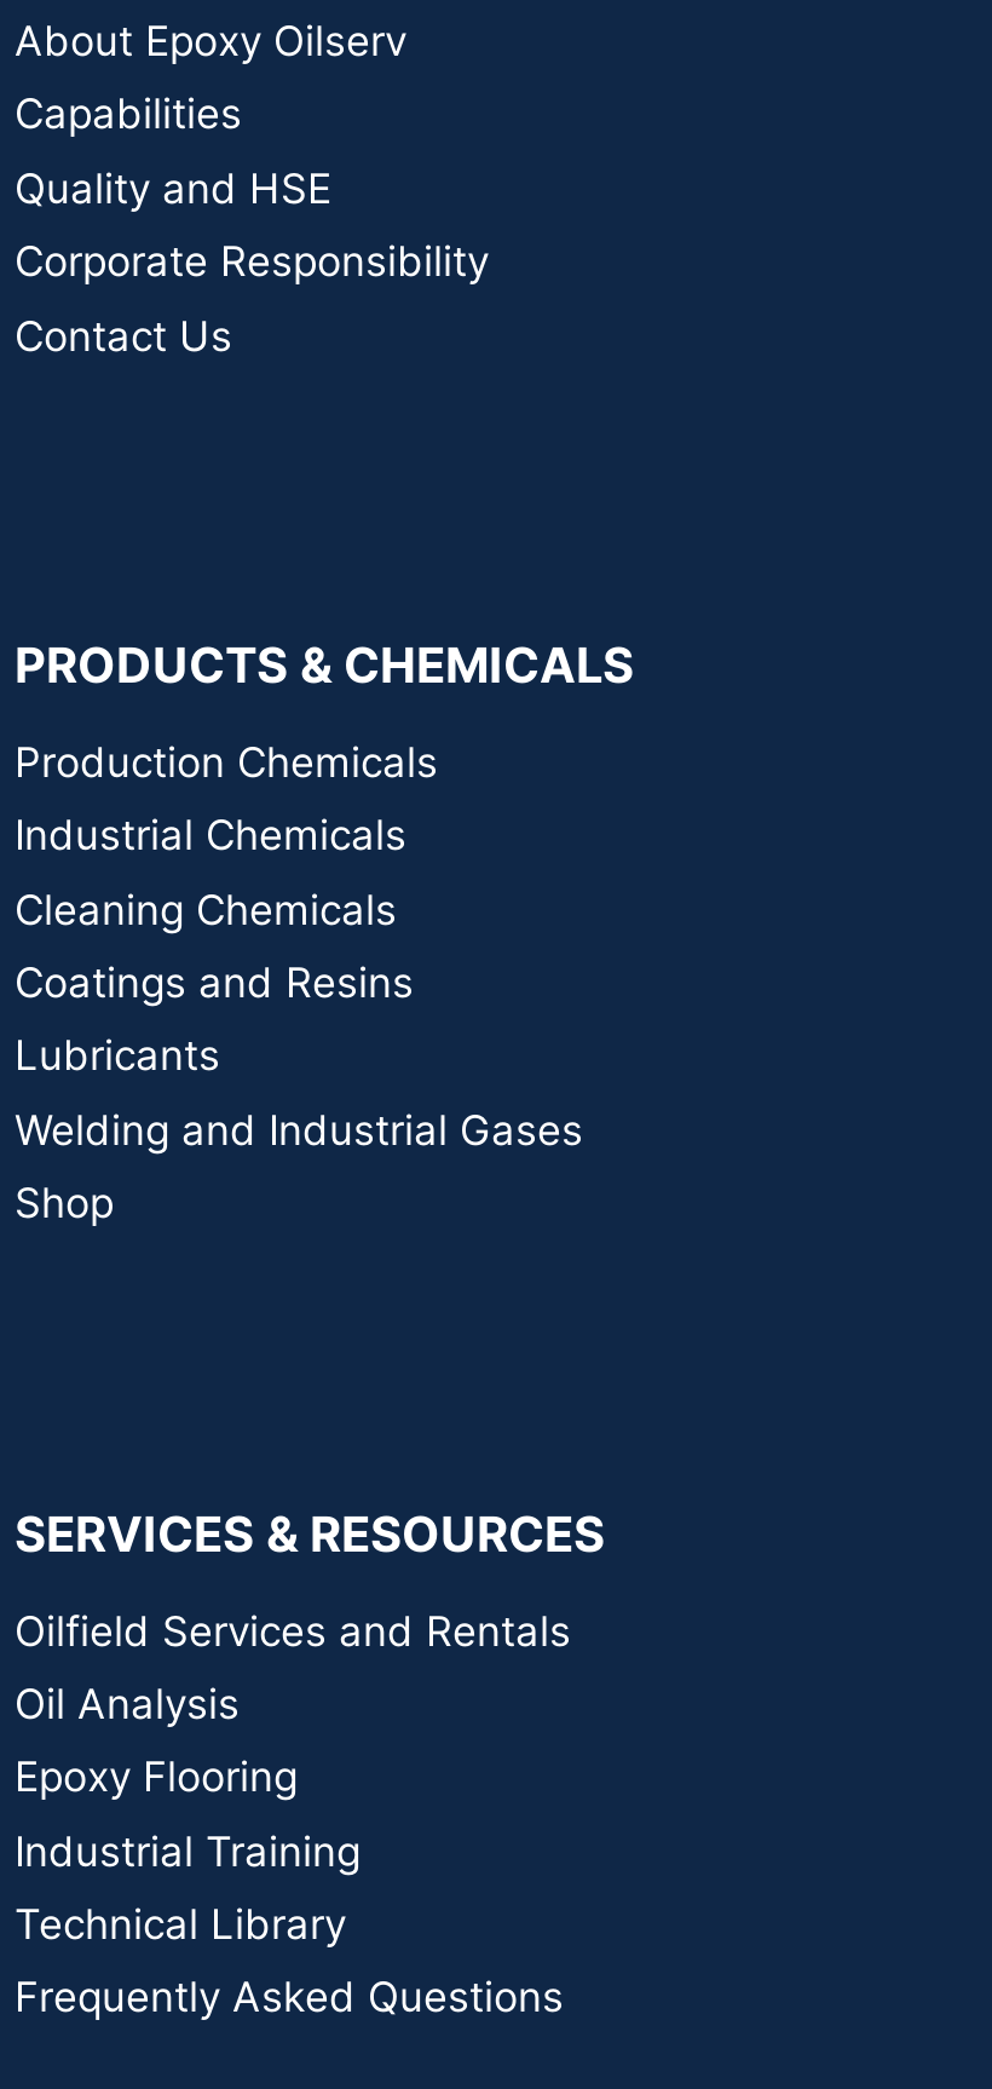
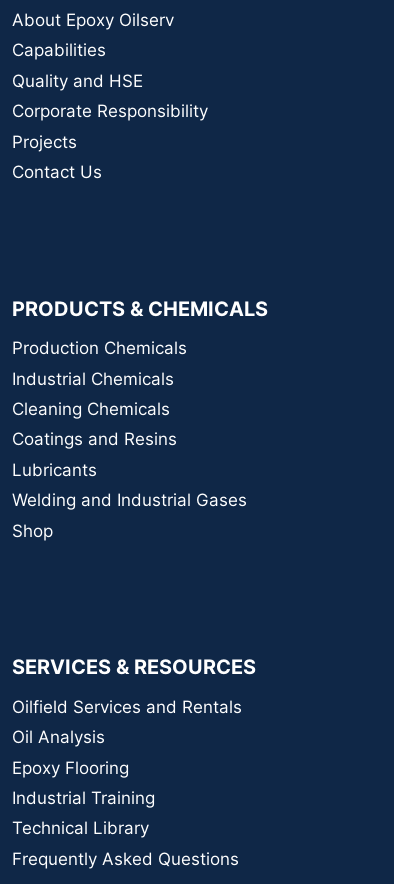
+ Projects
